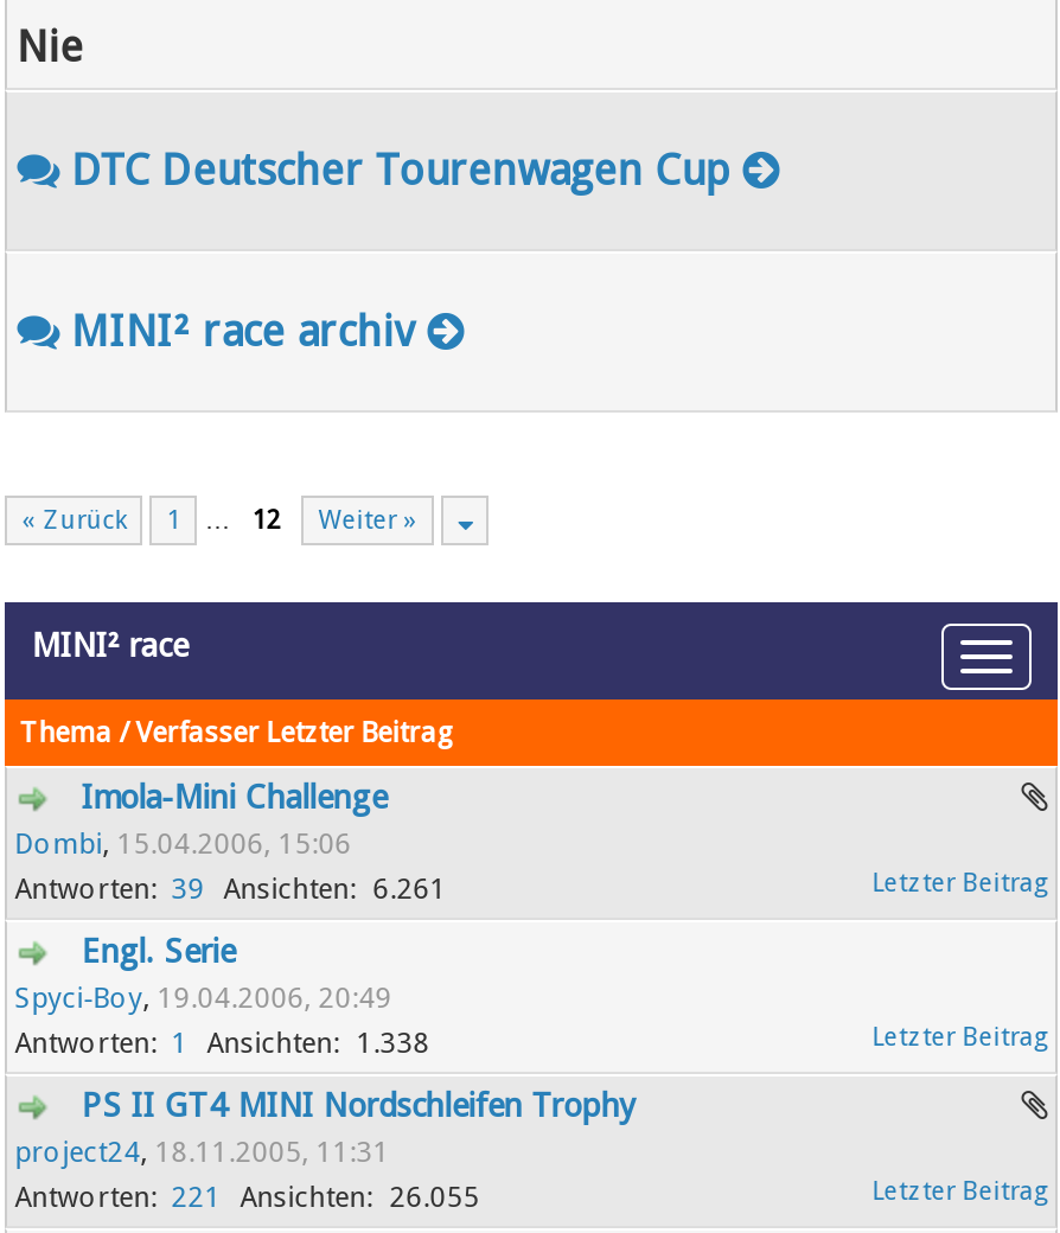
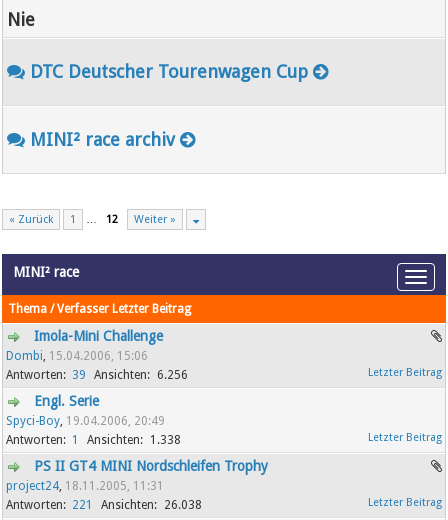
- 6.261
+ 6.256

- 26.055
+ 26.038
